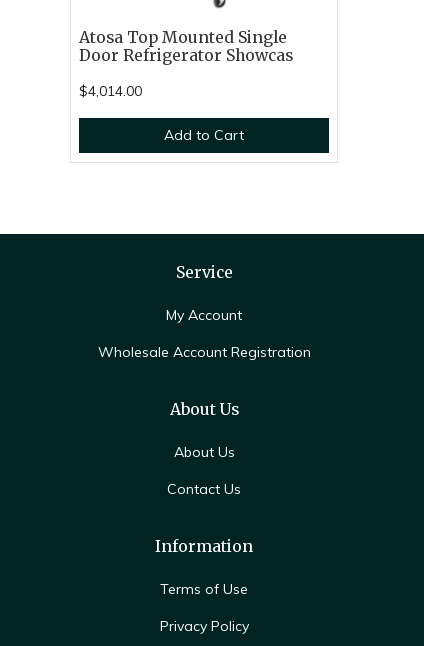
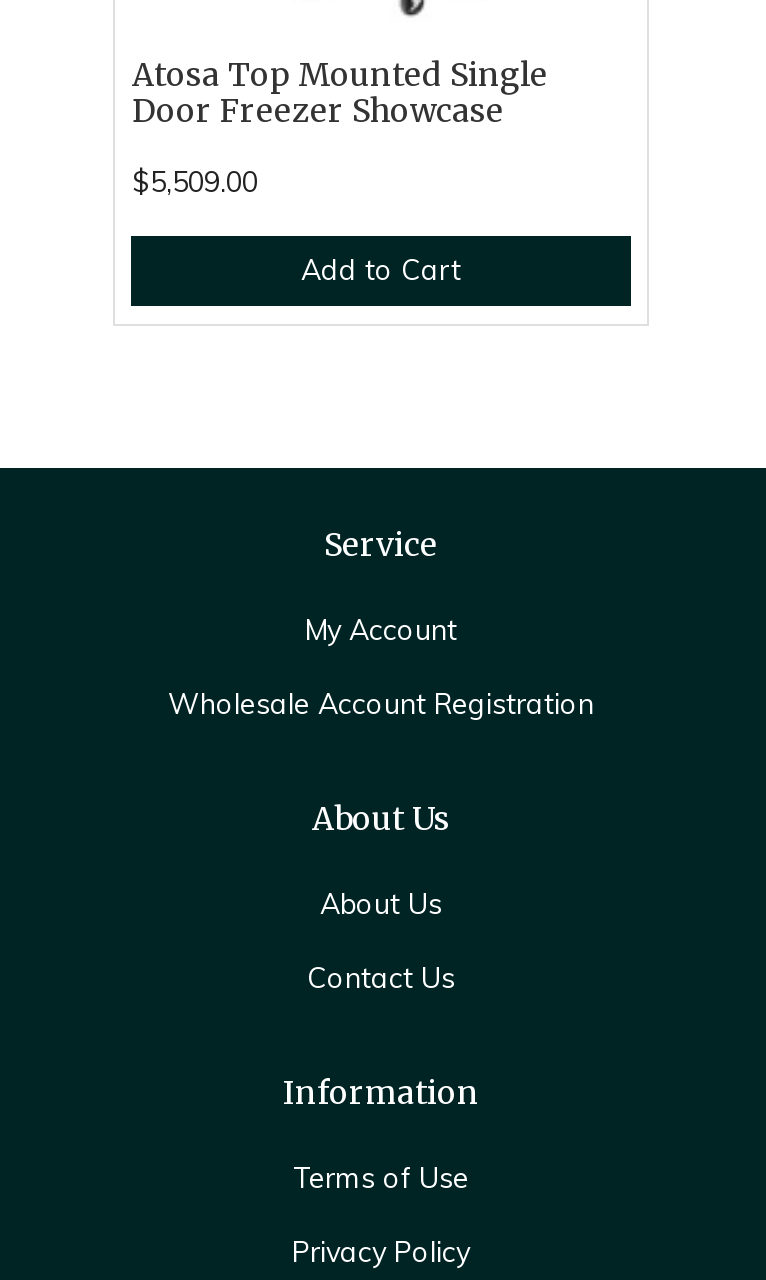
- Door Refrigerator Showcas
+ Door Freezer Showcase

- $4,014.00
+ $5,509.00
